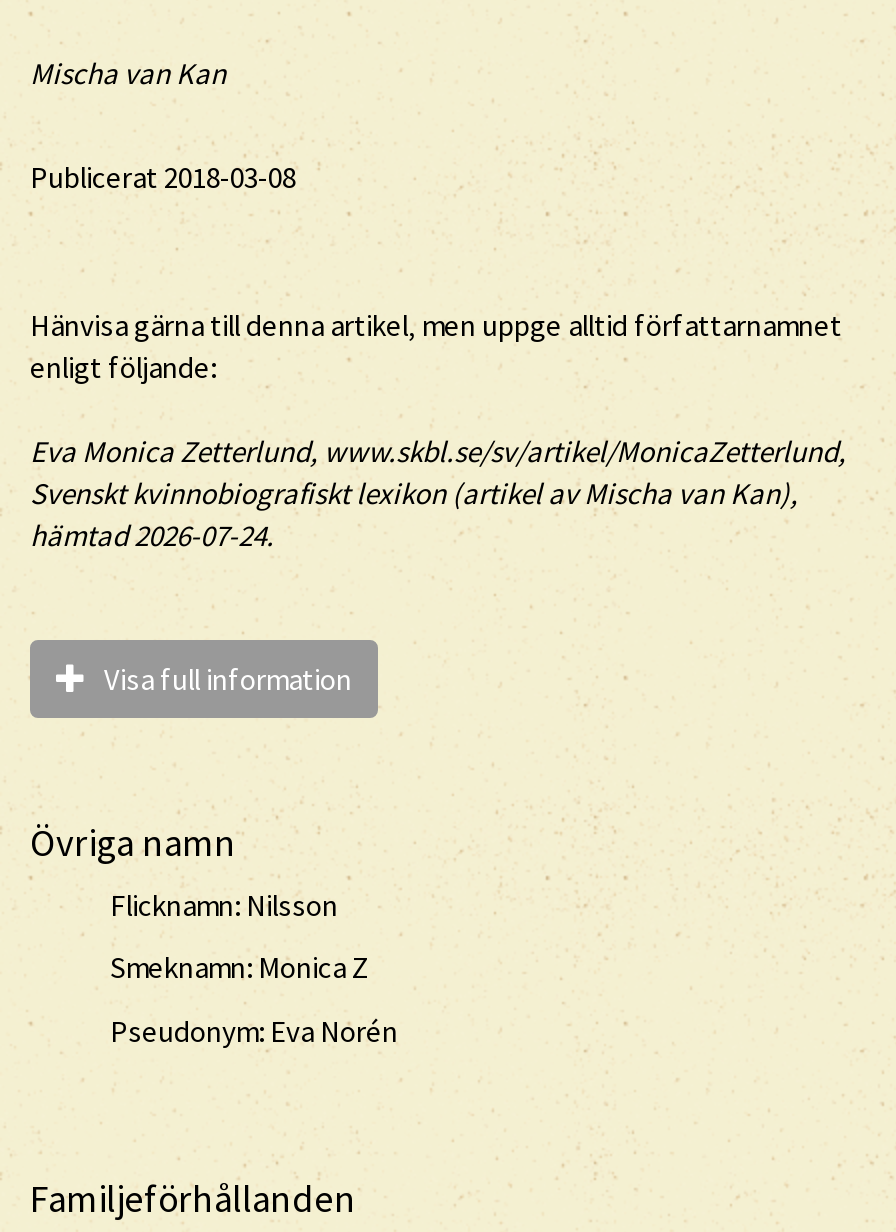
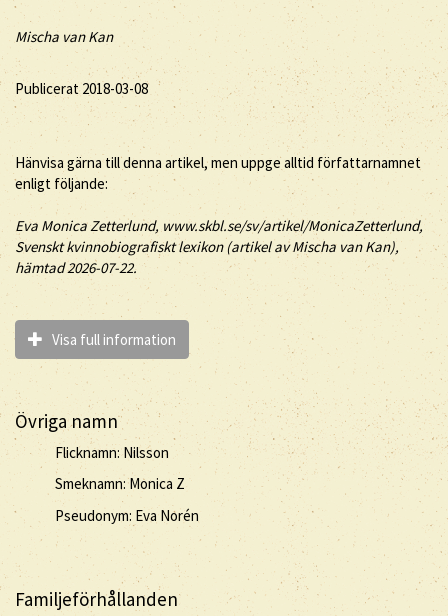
- hämtad 2026-07-24.
+ hämtad 2026-07-22.
